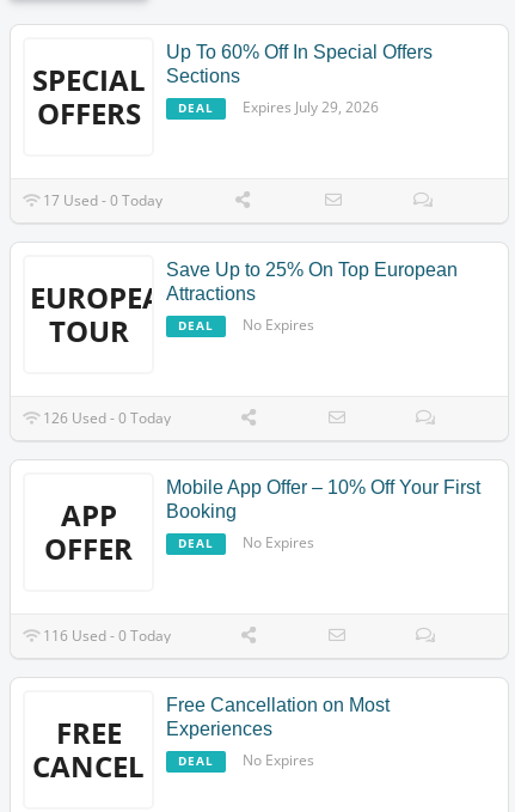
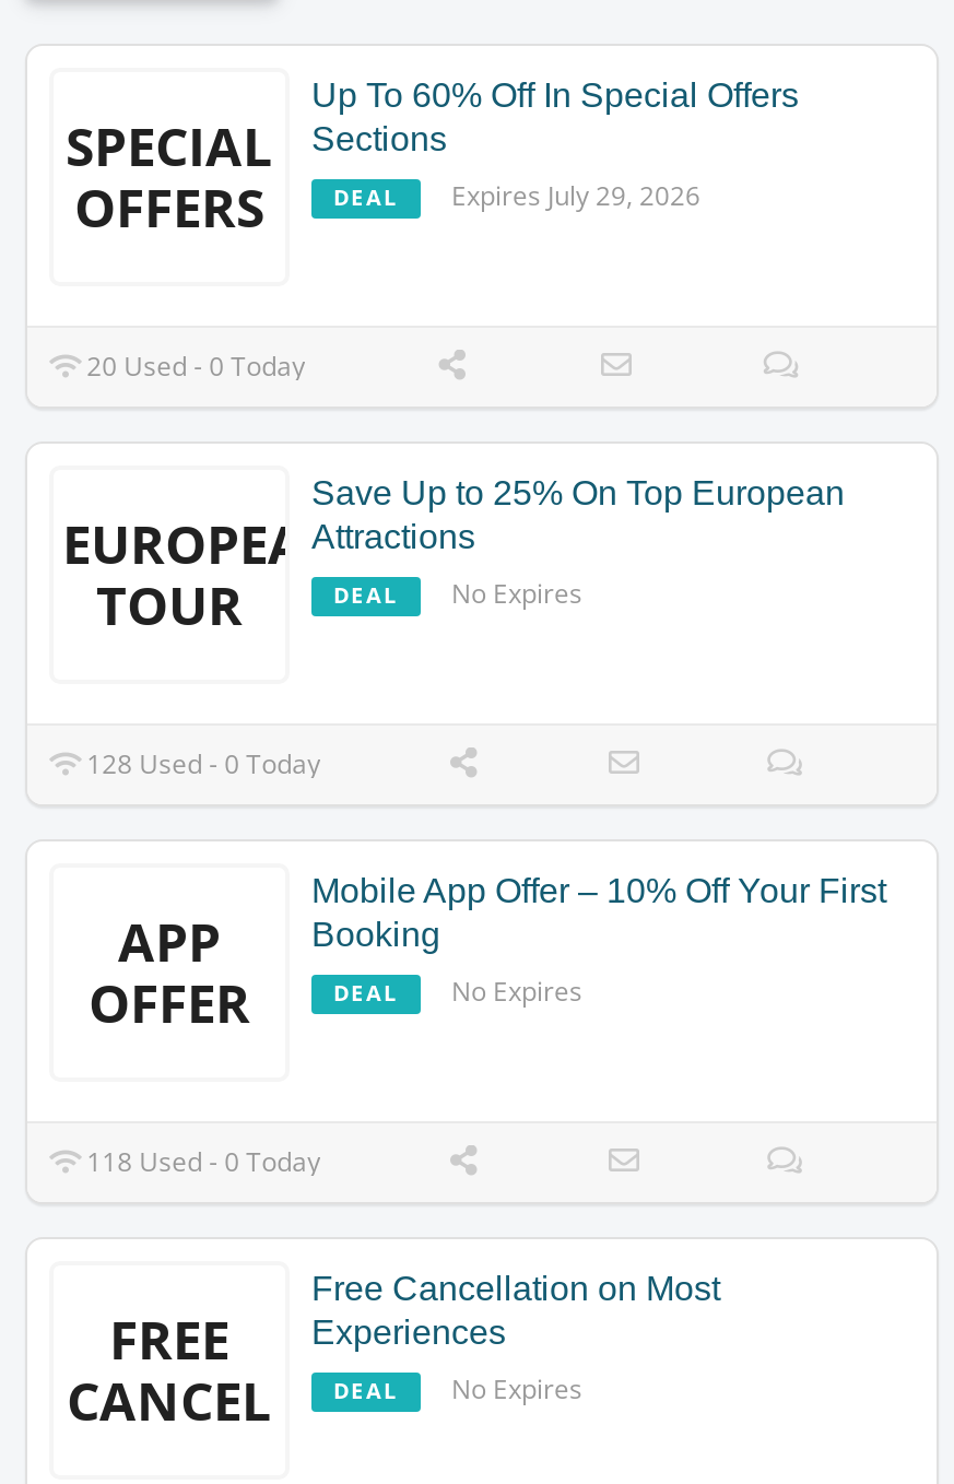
- 17 Used - 0 Today
+ 20 Used - 0 Today

- 126 Used - 0 Today
+ 128 Used - 0 Today

- 116 Used - 0 Today
+ 118 Used - 0 Today
